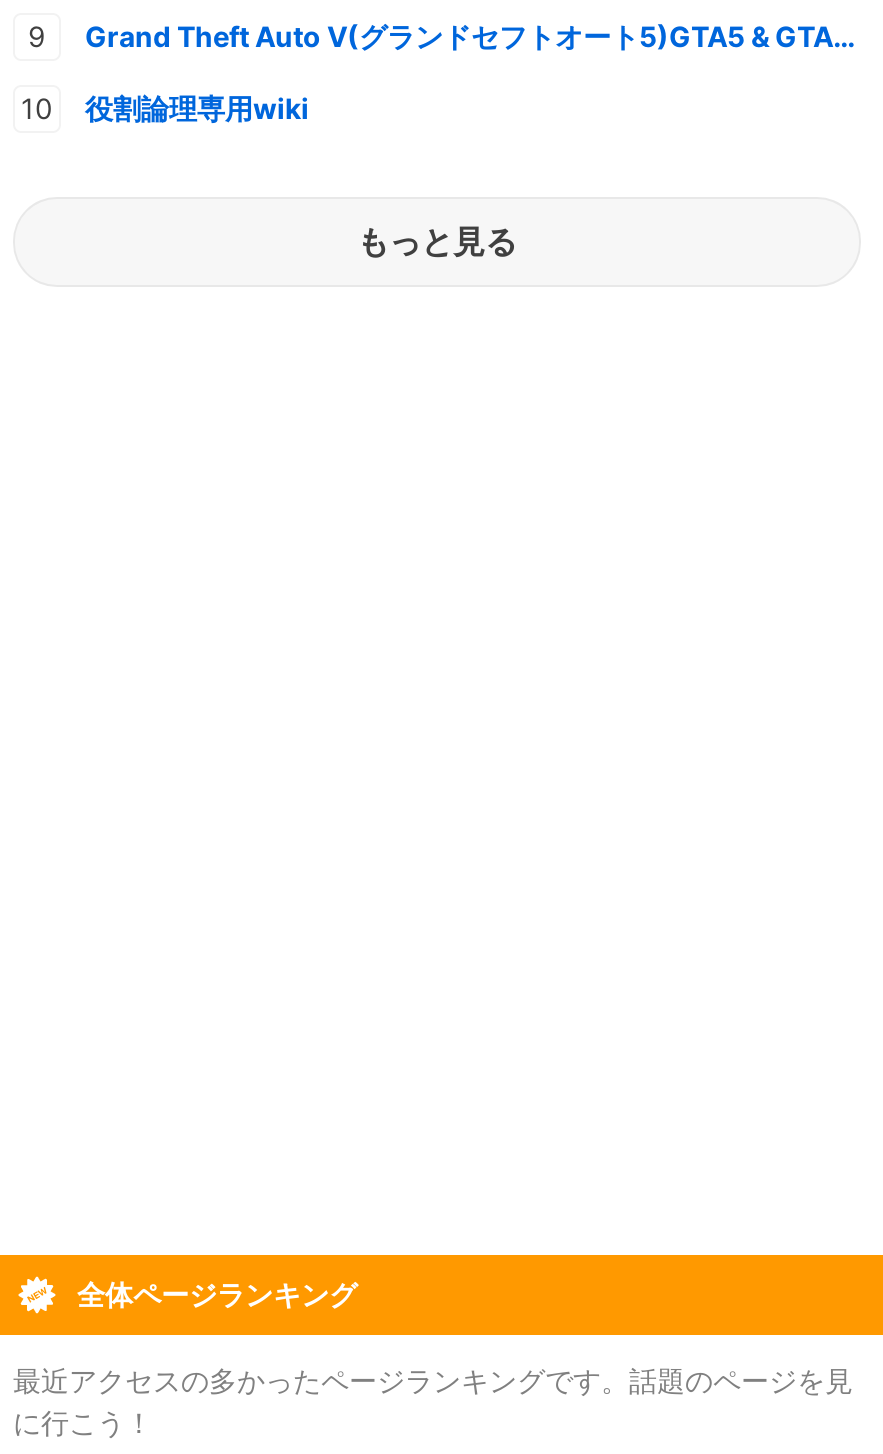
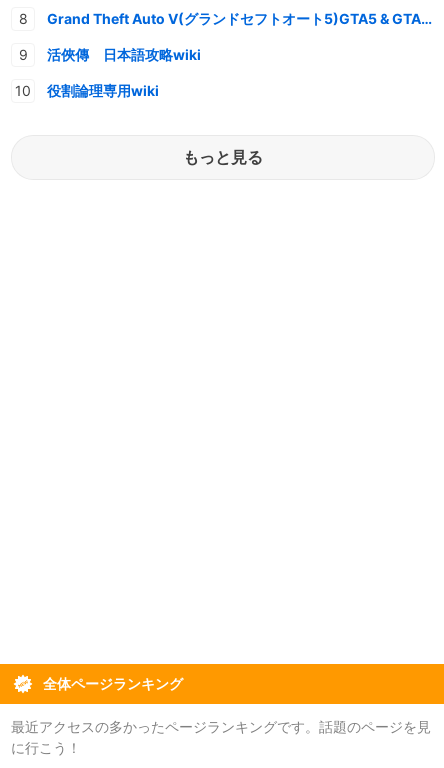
+ 活俠傳 日本語攻略wiki
